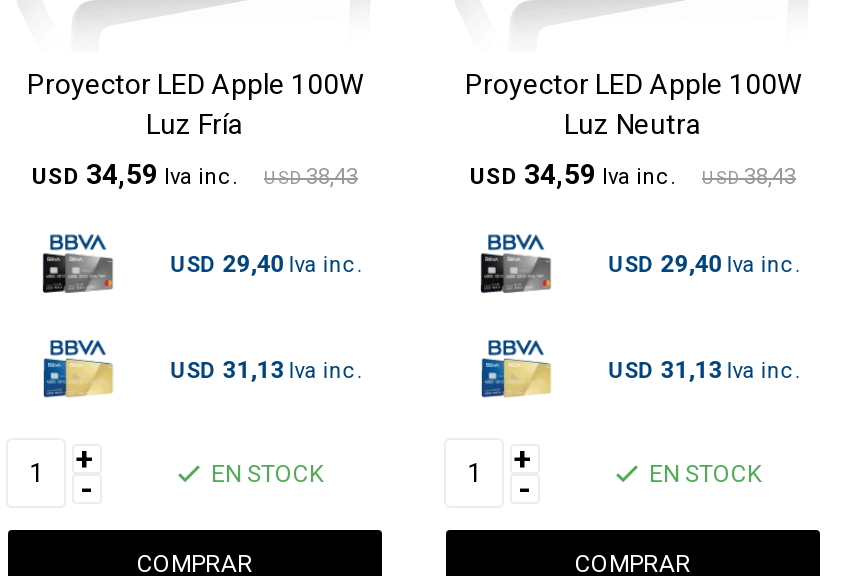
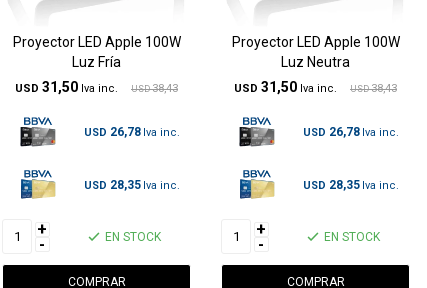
- USD 34,59
+ USD 31,50

- USD 34,59
+ USD 31,50

- USD 29,40
+ USD 26,78

- USD 29,40
+ USD 26,78

- USD 31,13
+ USD 28,35

- USD 31,13
+ USD 28,35
